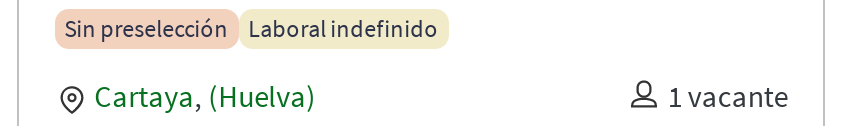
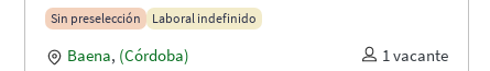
- Cartaya, (Huelva)
+ Baena, (Córdoba)
